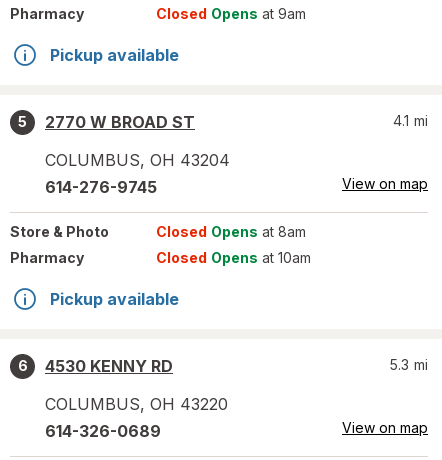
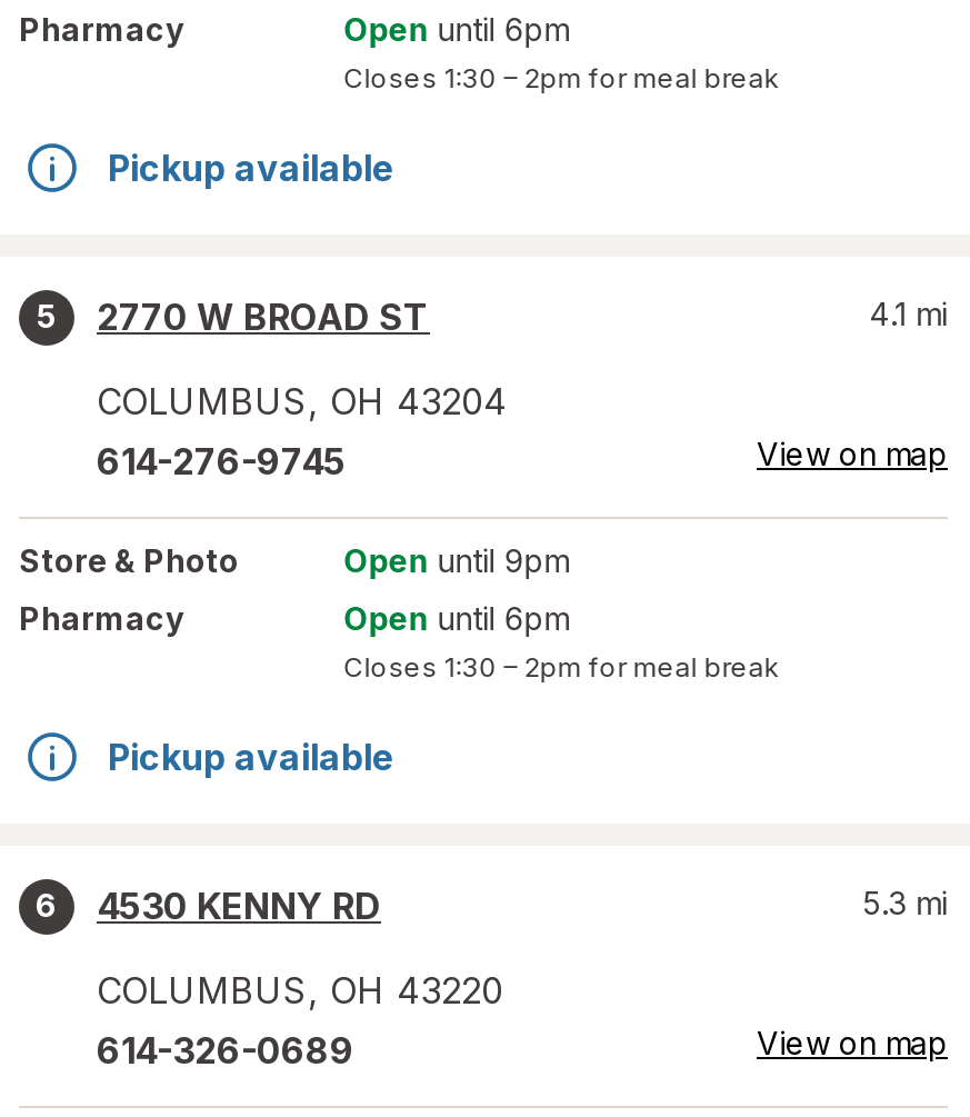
- Closed Opens at 9am
+ Open until 6pm
+ Closes 1:30 – 2pm for meal break

- Closed Opens at 8am
+ Open until 9pm

- Closed Opens at 10am
+ Open until 6pm
+ Closes 1:30 – 2pm for meal break
